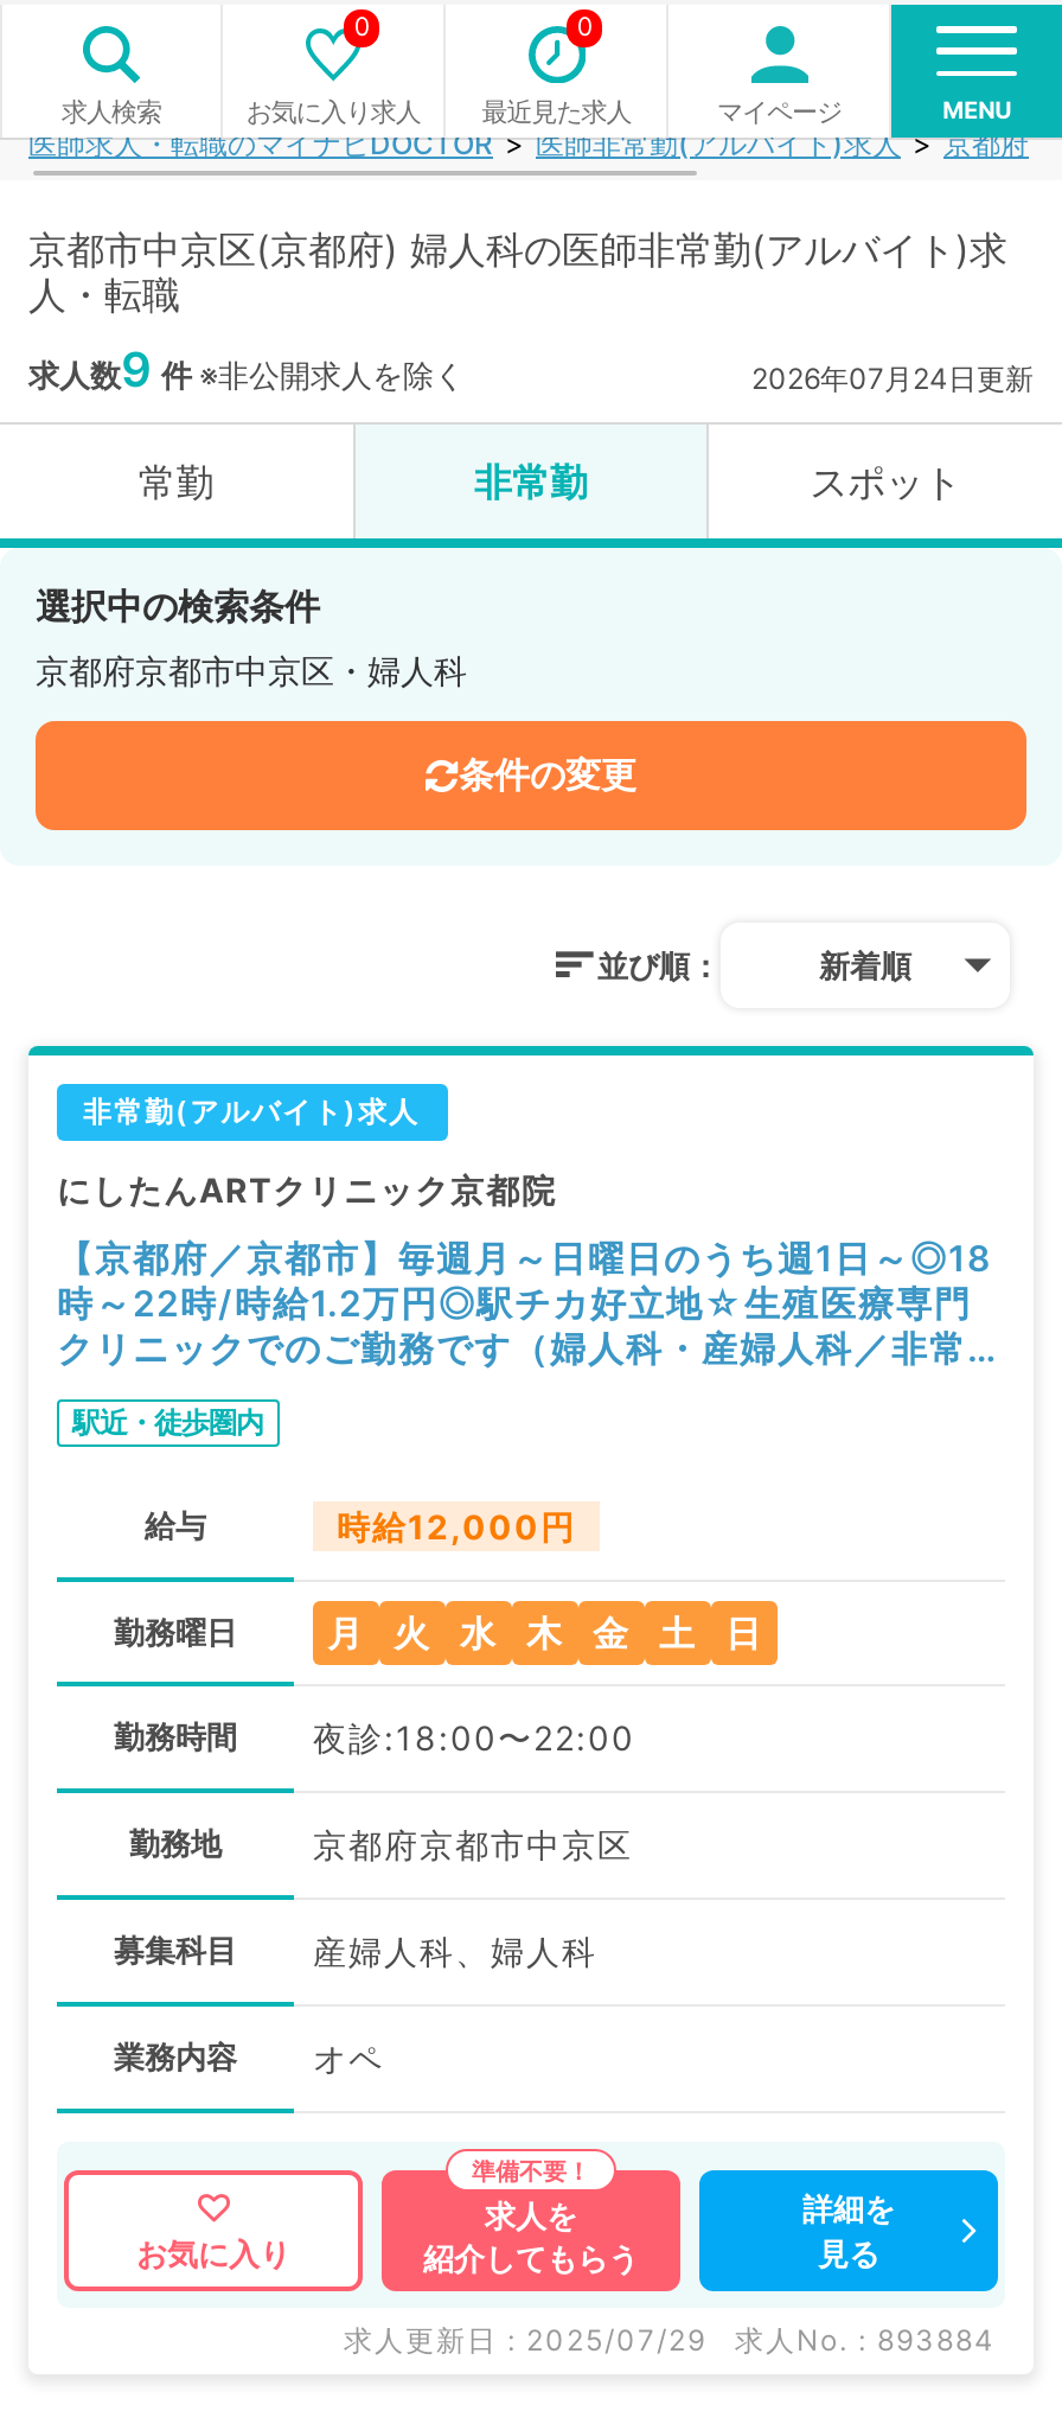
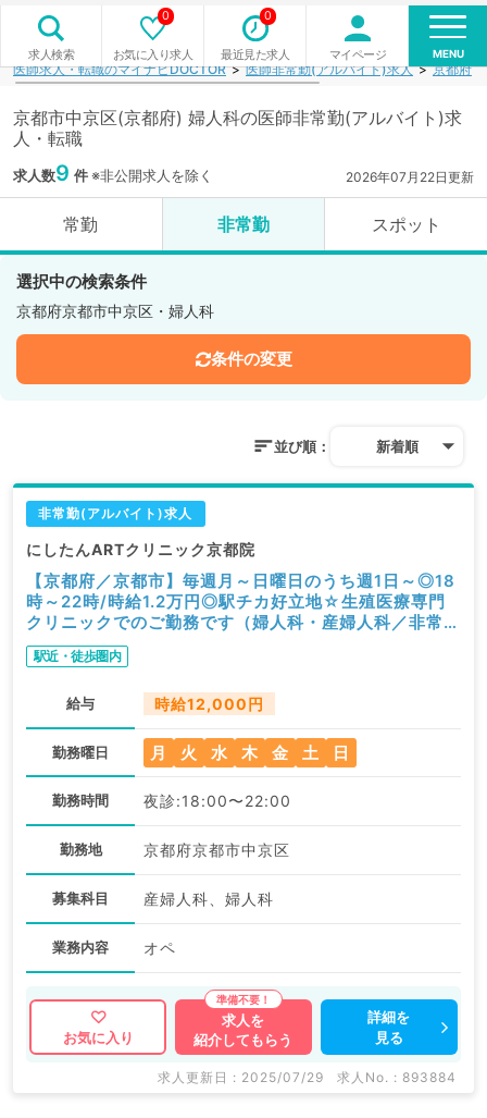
- 2026年07月24日更新
+ 2026年07月22日更新
